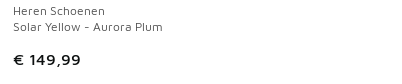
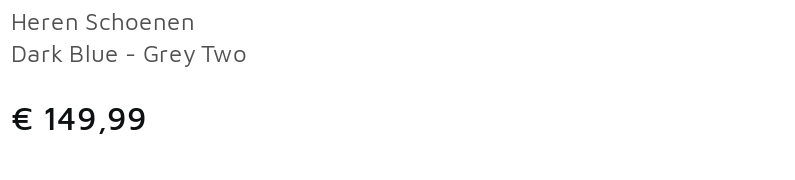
- Solar Yellow - Aurora Plum
+ Dark Blue - Grey Two
